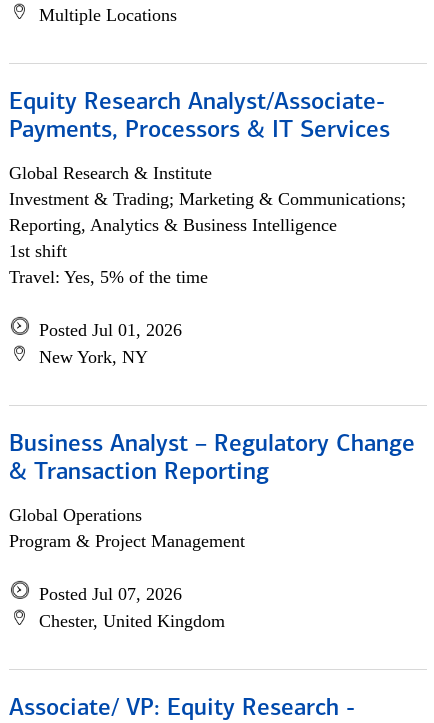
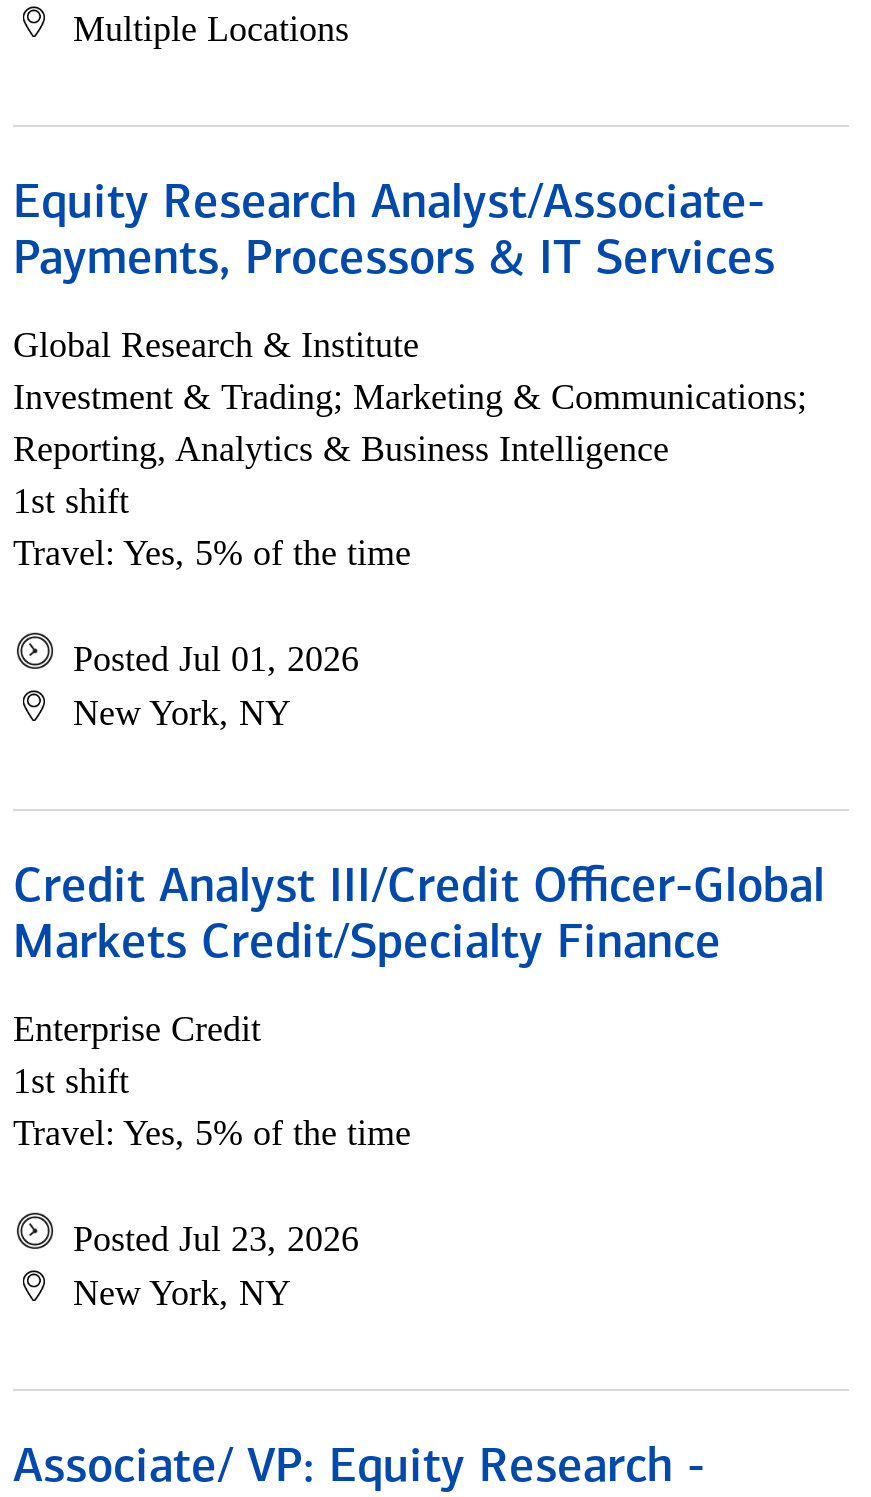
- Business Analyst – Regulatory Change
- & Transaction Reporting
+ Credit Analyst III/Credit Officer-Global
+ Markets Credit/Specialty Finance

- Global Operations
- Program & Project Management
+ Enterprise Credit
+ 1st shift
+ Travel: Yes, 5% of the time

- Posted Jul 07, 2026
- Chester, United Kingdom
+ Posted Jul 23, 2026
+ New York, NY
